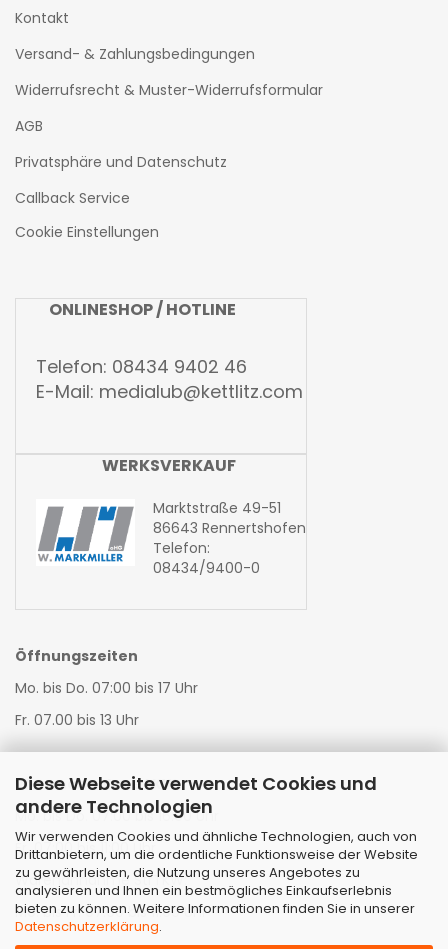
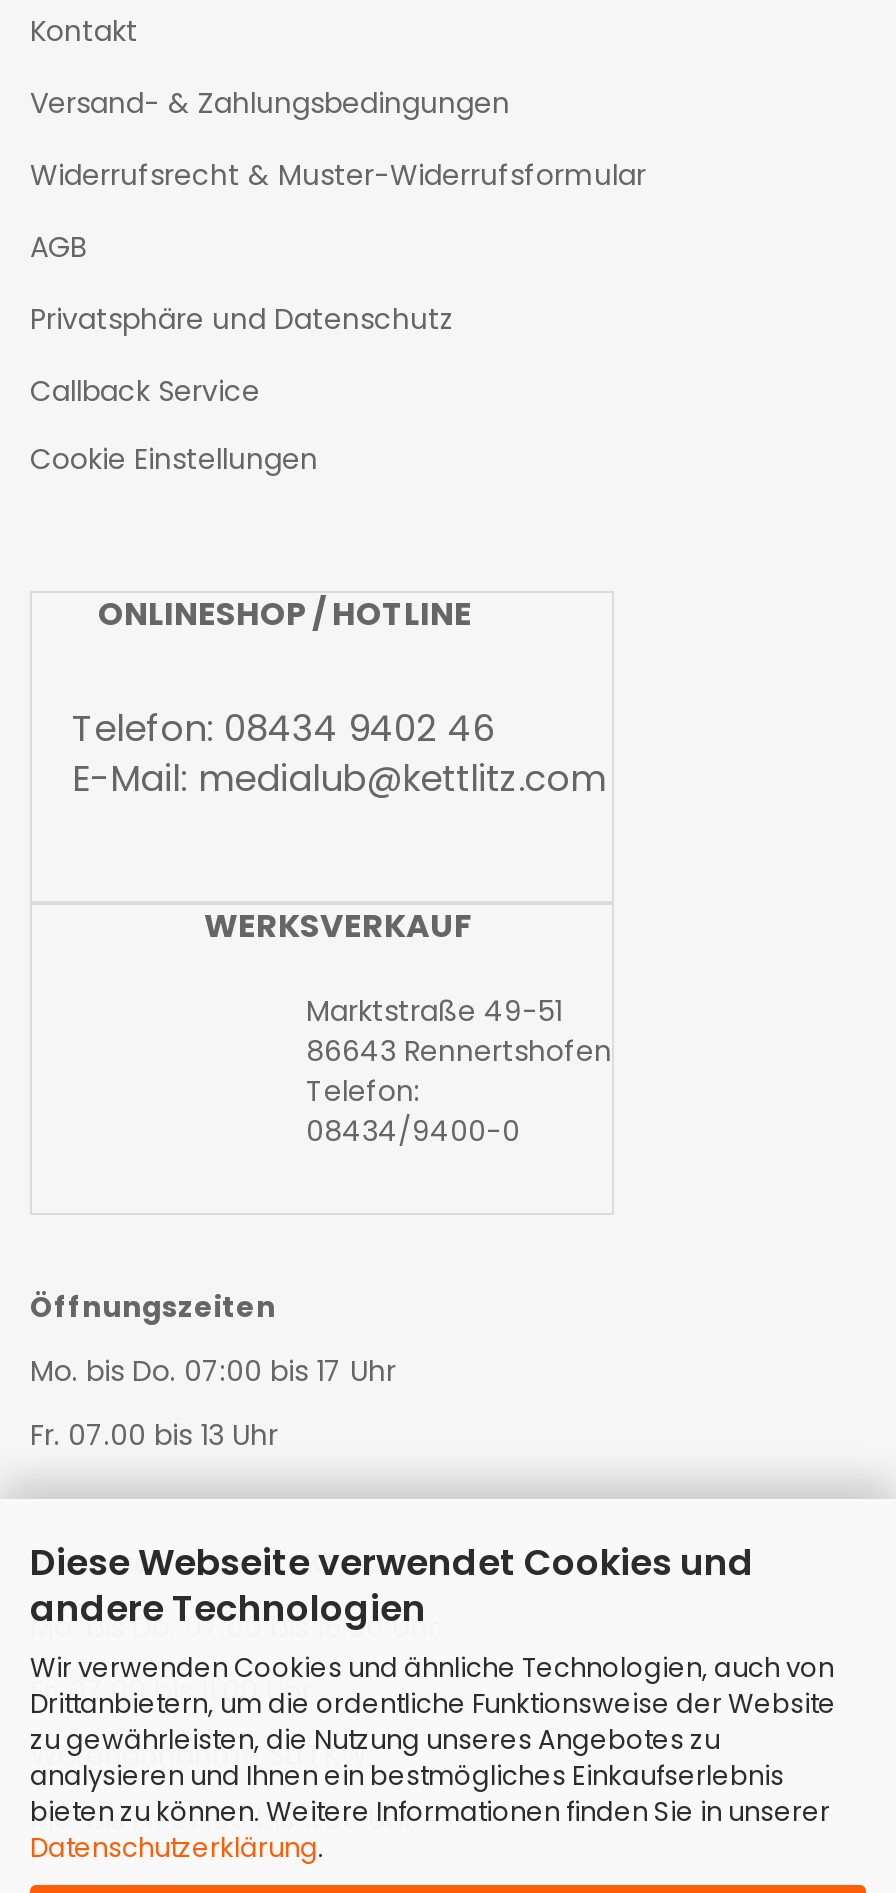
- [image]
